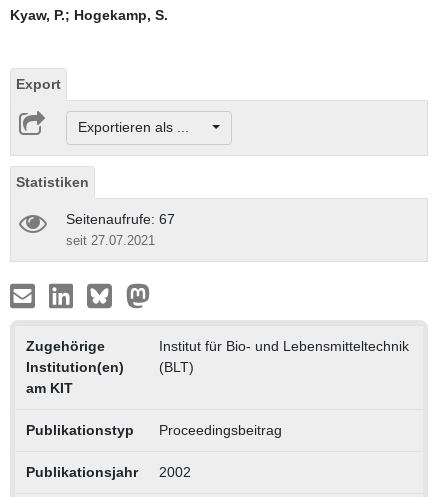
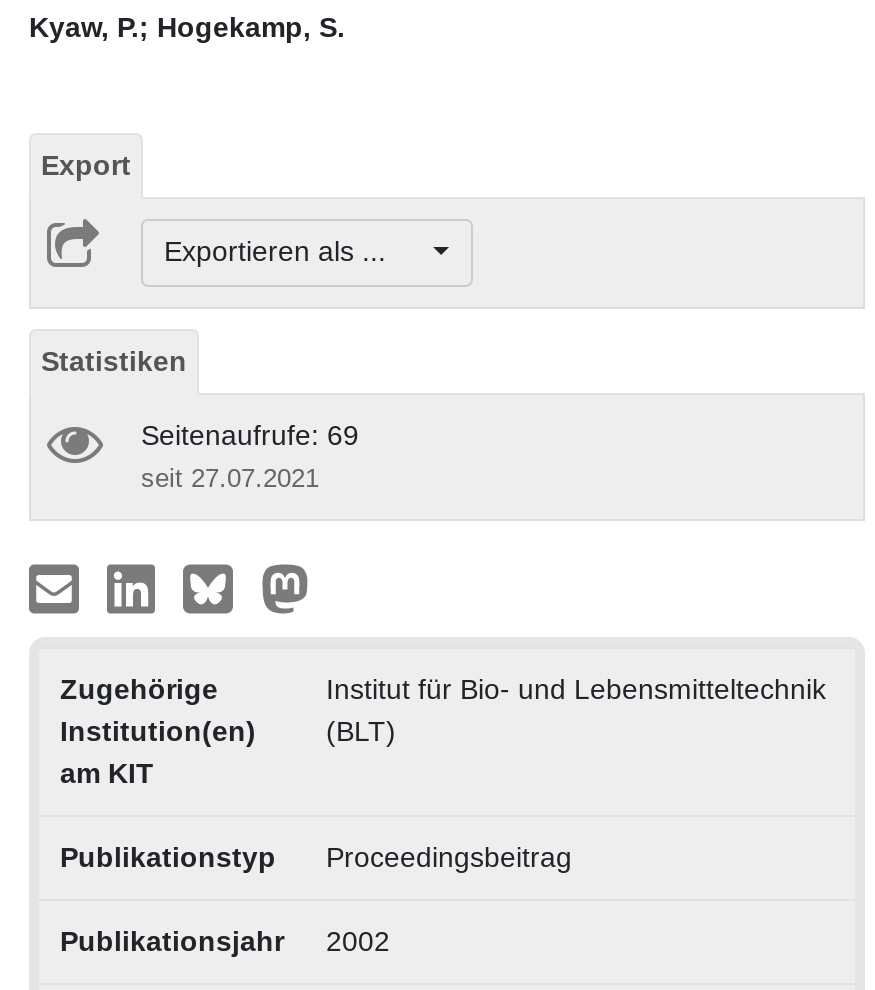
- Seitenaufrufe: 67
+ Seitenaufrufe: 69
